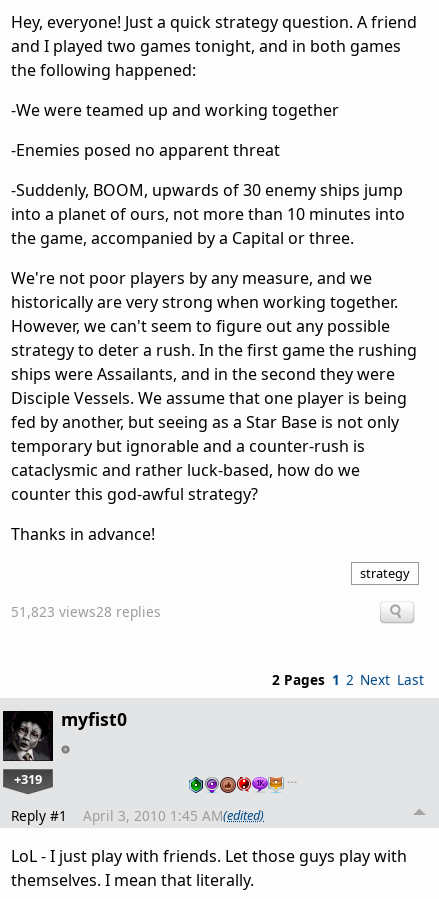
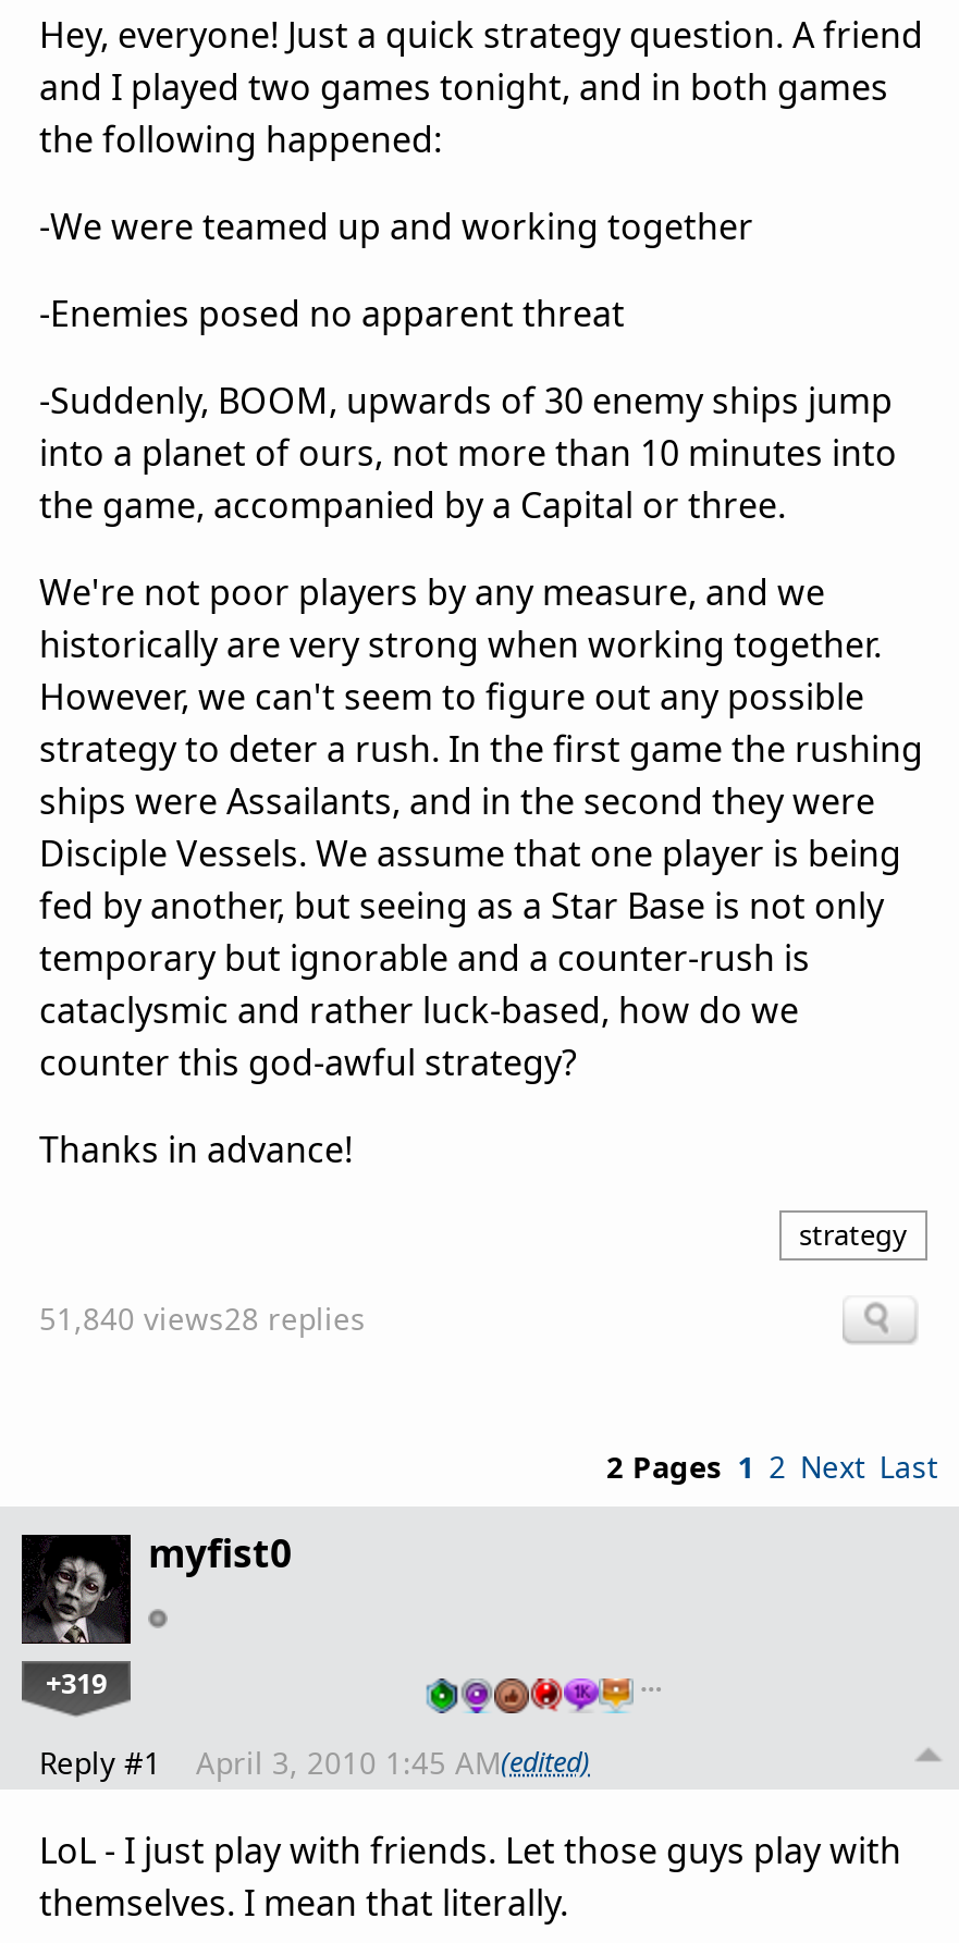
- 51,823 views28 replies
+ 51,840 views28 replies
